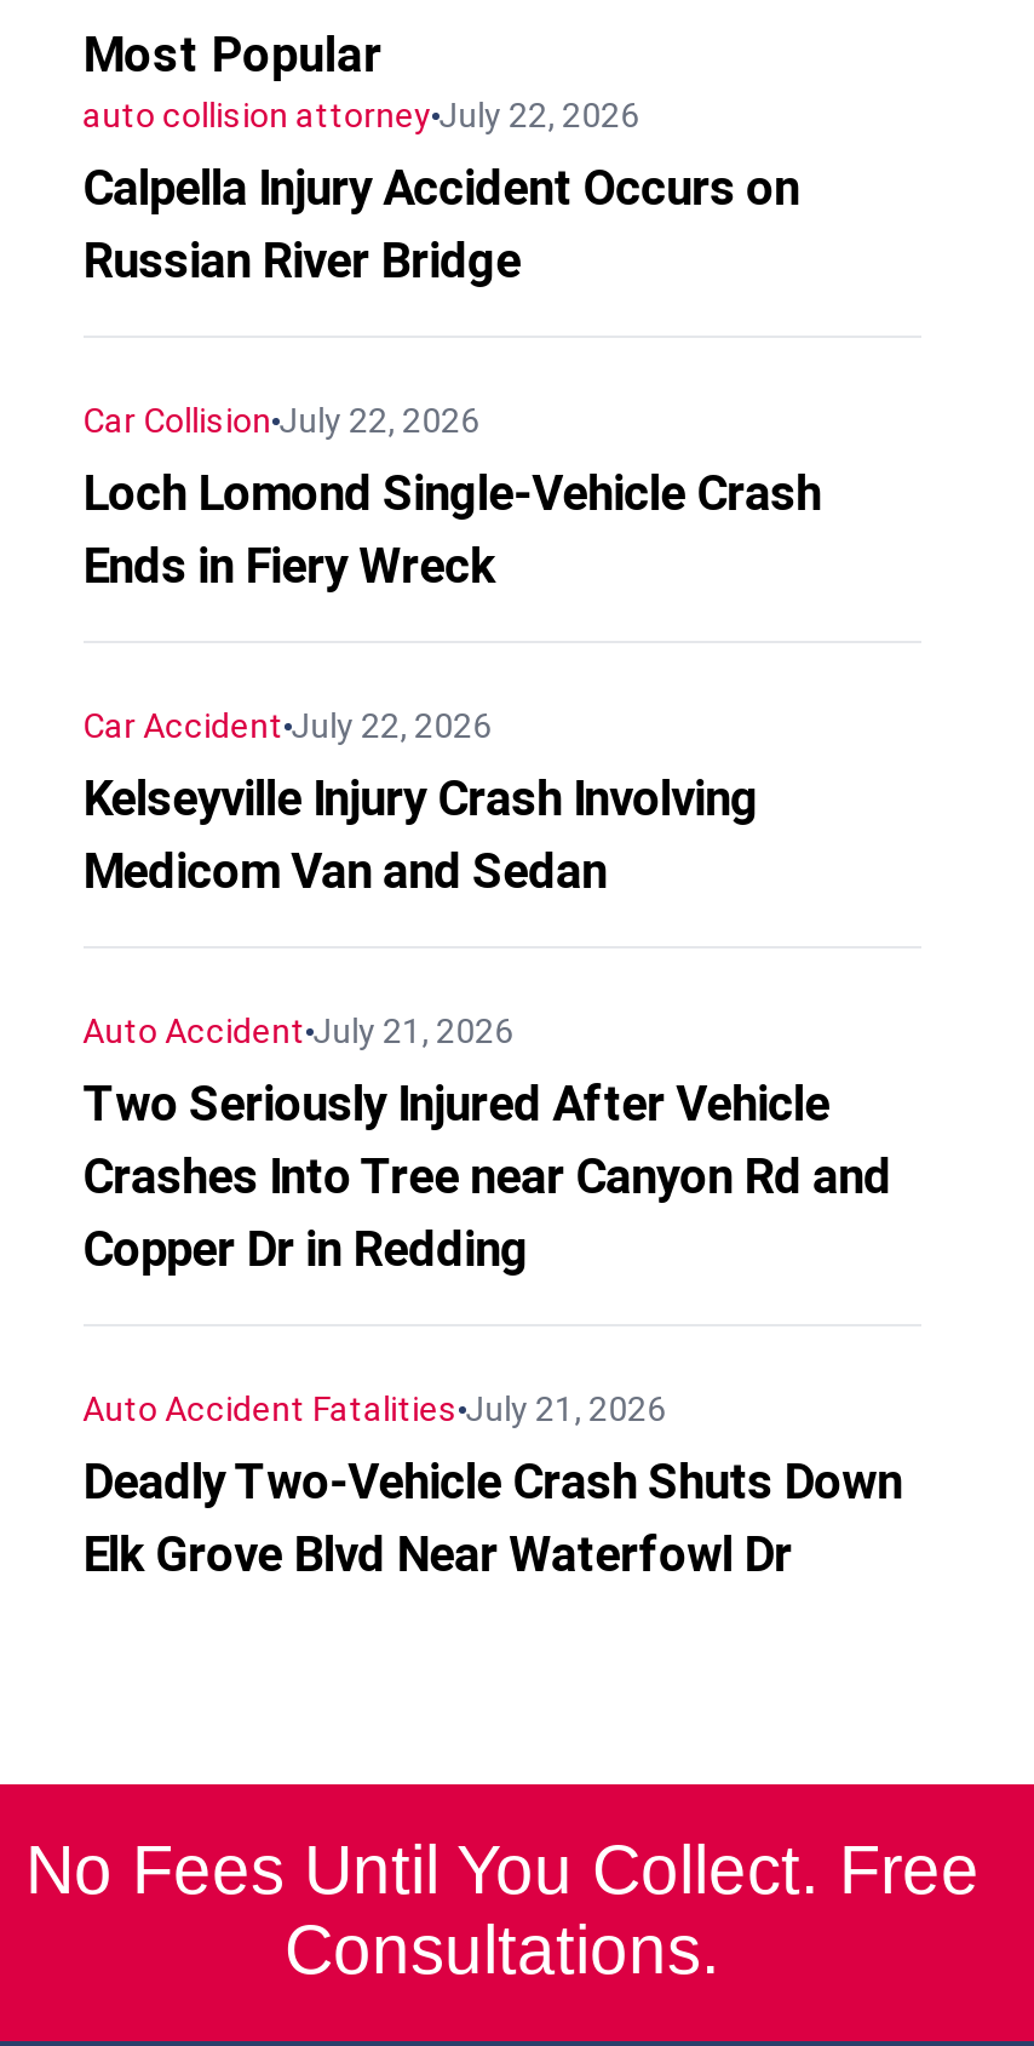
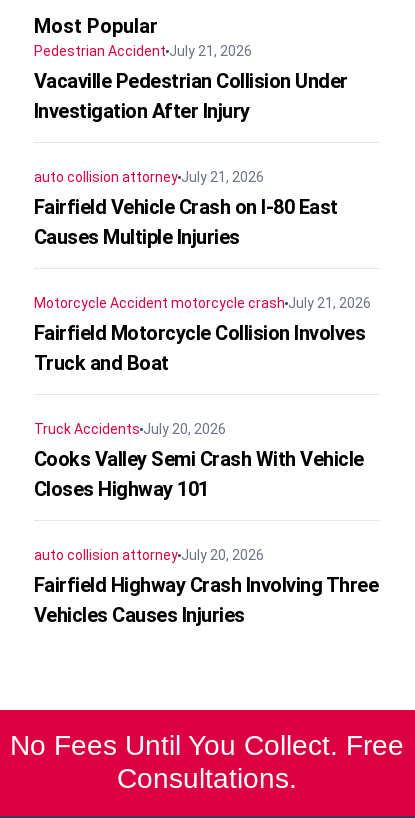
- auto collision attorney July 22, 2026
- Calpella Injury Accident Occurs on
- Russian River Bridge
+ Pedestrian Accident July 21, 2026
+ Vacaville Pedestrian Collision Under
+ Investigation After Injury

- Car Collision July 22, 2026
- Loch Lomond Single-Vehicle Crash
- Ends in Fiery Wreck
+ auto collision attorney July 21, 2026
+ Fairfield Vehicle Crash on I-80 East
+ Causes Multiple Injuries

- Car Accident July 22, 2026
- Kelseyville Injury Crash Involving
- Medicom Van and Sedan
+ Motorcycle Accident motorcycle crash July 21, 2026
+ Fairfield Motorcycle Collision Involves
+ Truck and Boat

- Auto Accident July 21, 2026
- Two Seriously Injured After Vehicle
- Crashes Into Tree near Canyon Rd and
- Copper Dr in Redding
+ Truck Accidents July 20, 2026
+ Cooks Valley Semi Crash With Vehicle
+ Closes Highway 101

- Auto Accident Fatalities July 21, 2026
- Deadly Two-Vehicle Crash Shuts Down
- Elk Grove Blvd Near Waterfowl Dr
+ auto collision attorney July 20, 2026
+ Fairfield Highway Crash Involving Three
+ Vehicles Causes Injuries
